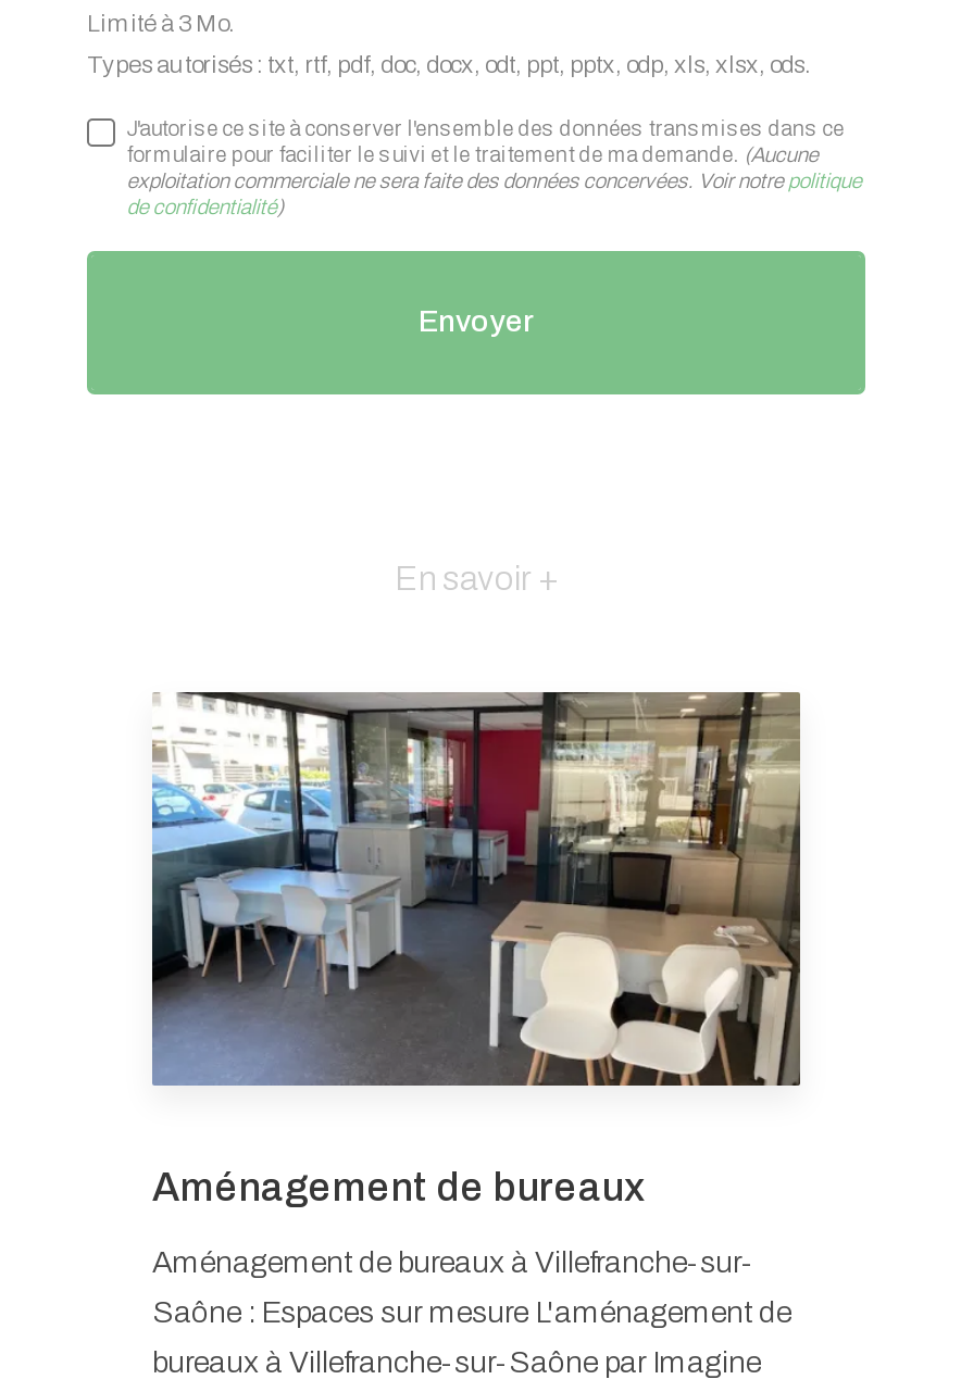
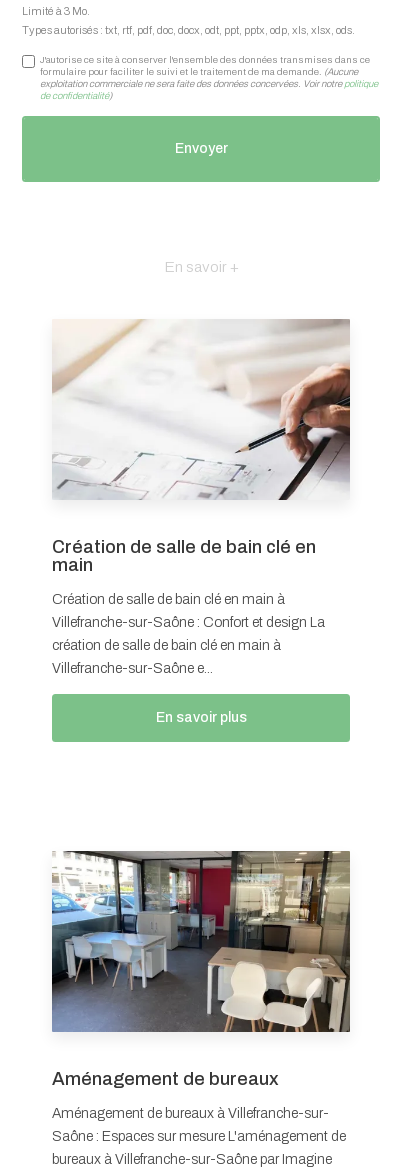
+ [image]
+ Création de salle de bain clé en
+ main
+ Création de salle de bain clé en main à
+ Villefranche-sur-Saône : Confort et design La
+ création de salle de bain clé en main à
+ Villefranche-sur-Saône e...
+ En savoir plus
